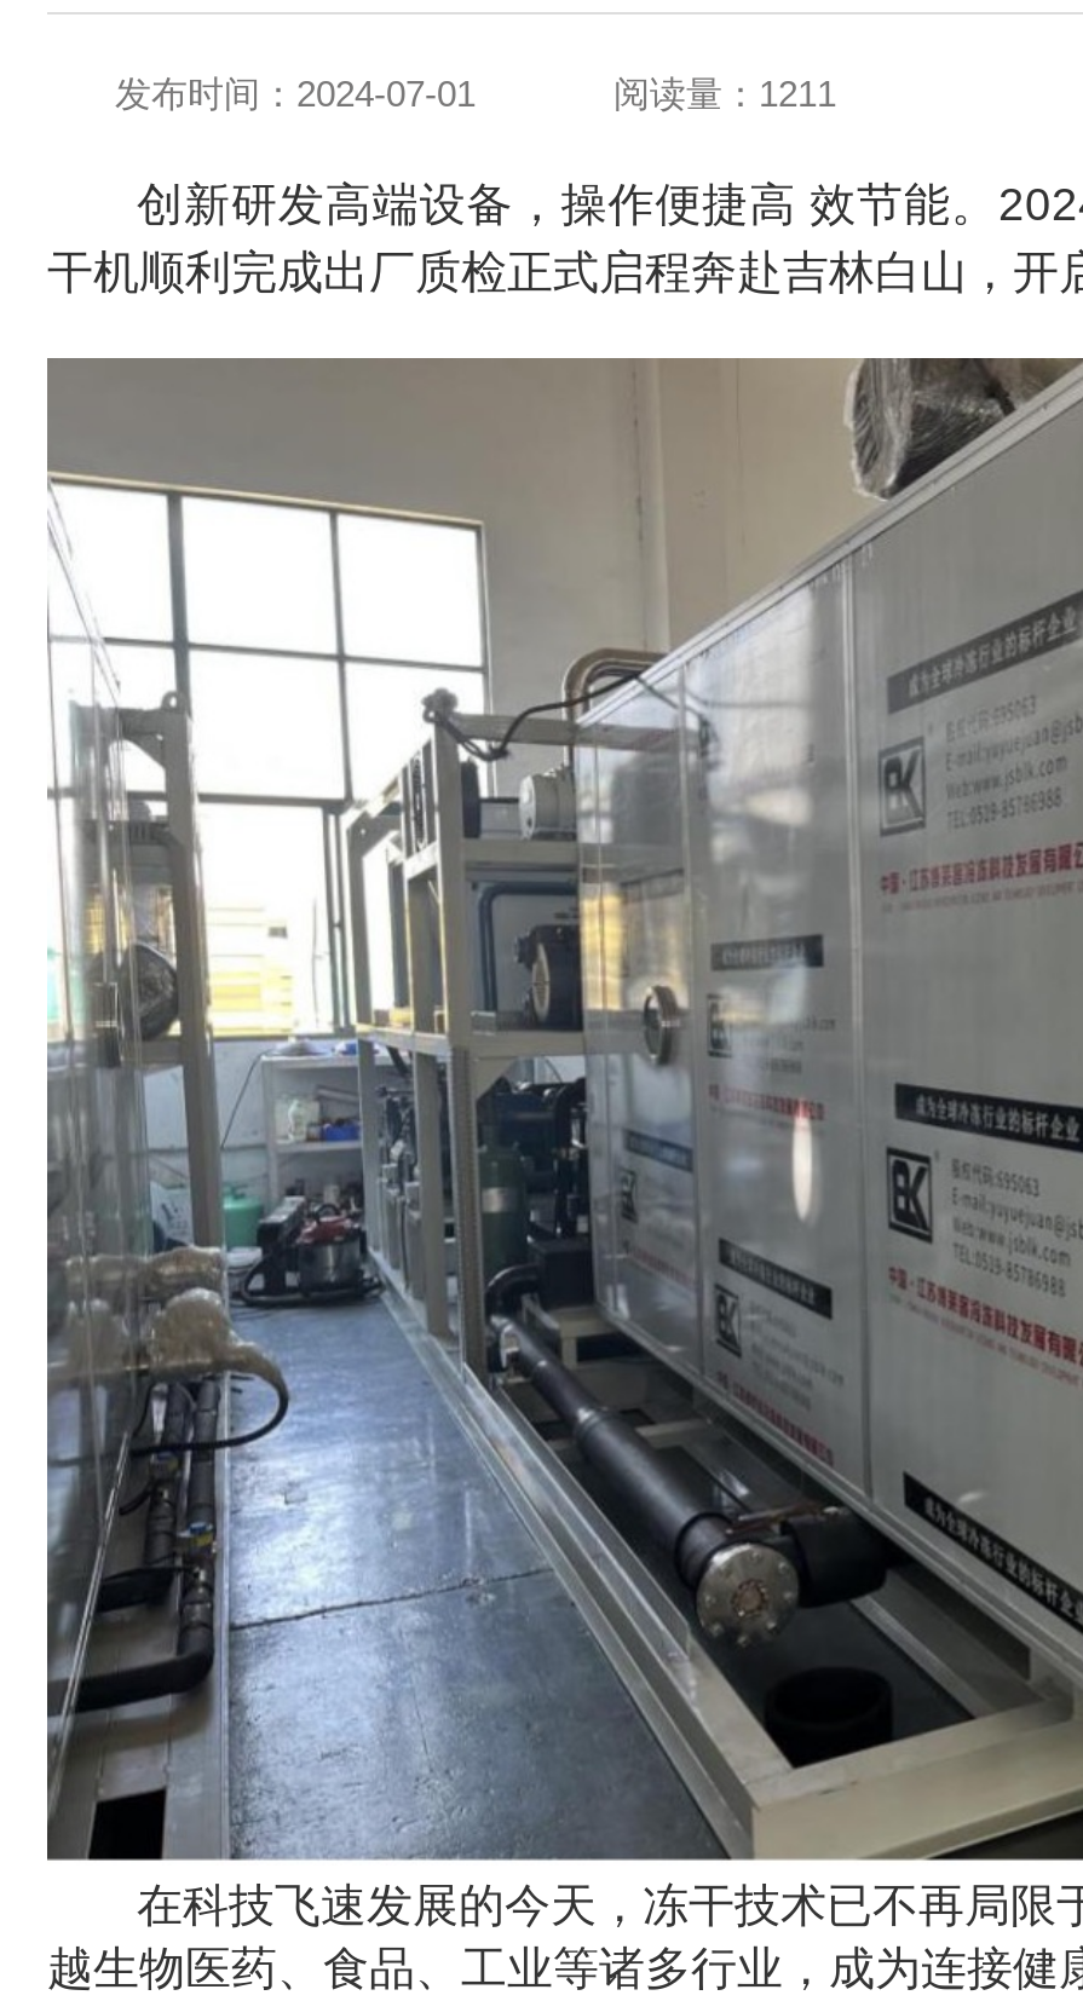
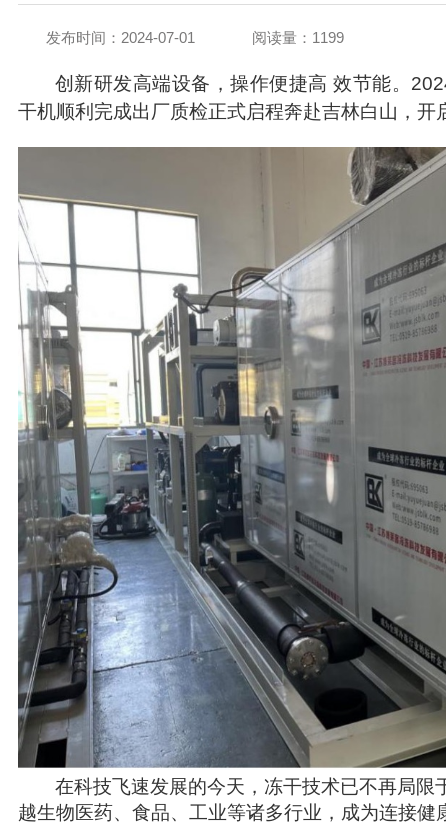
- 阅读量：1211
+ 阅读量：1199
